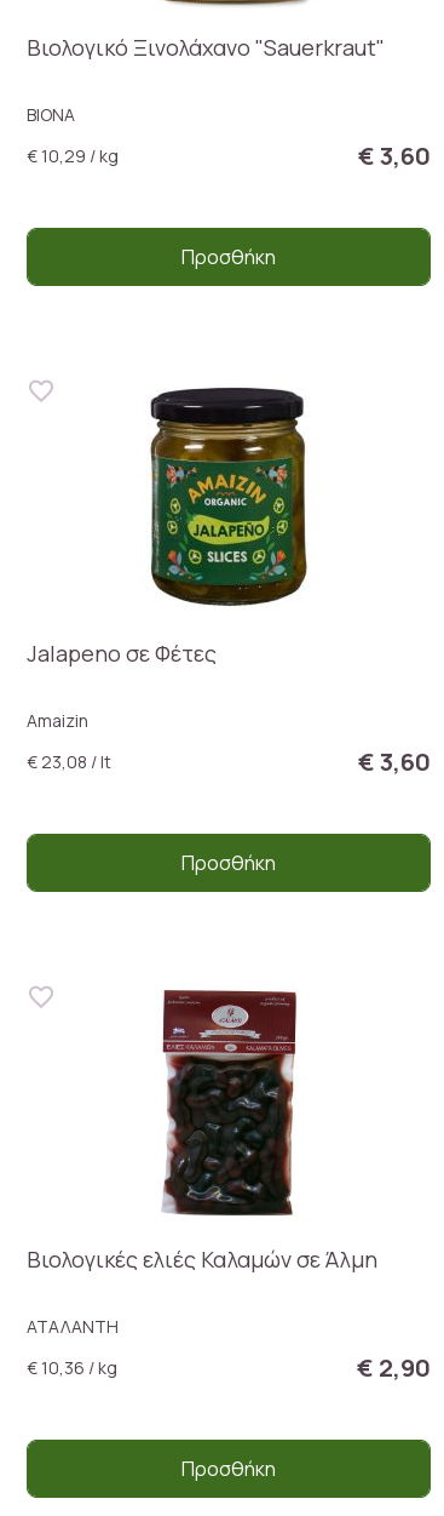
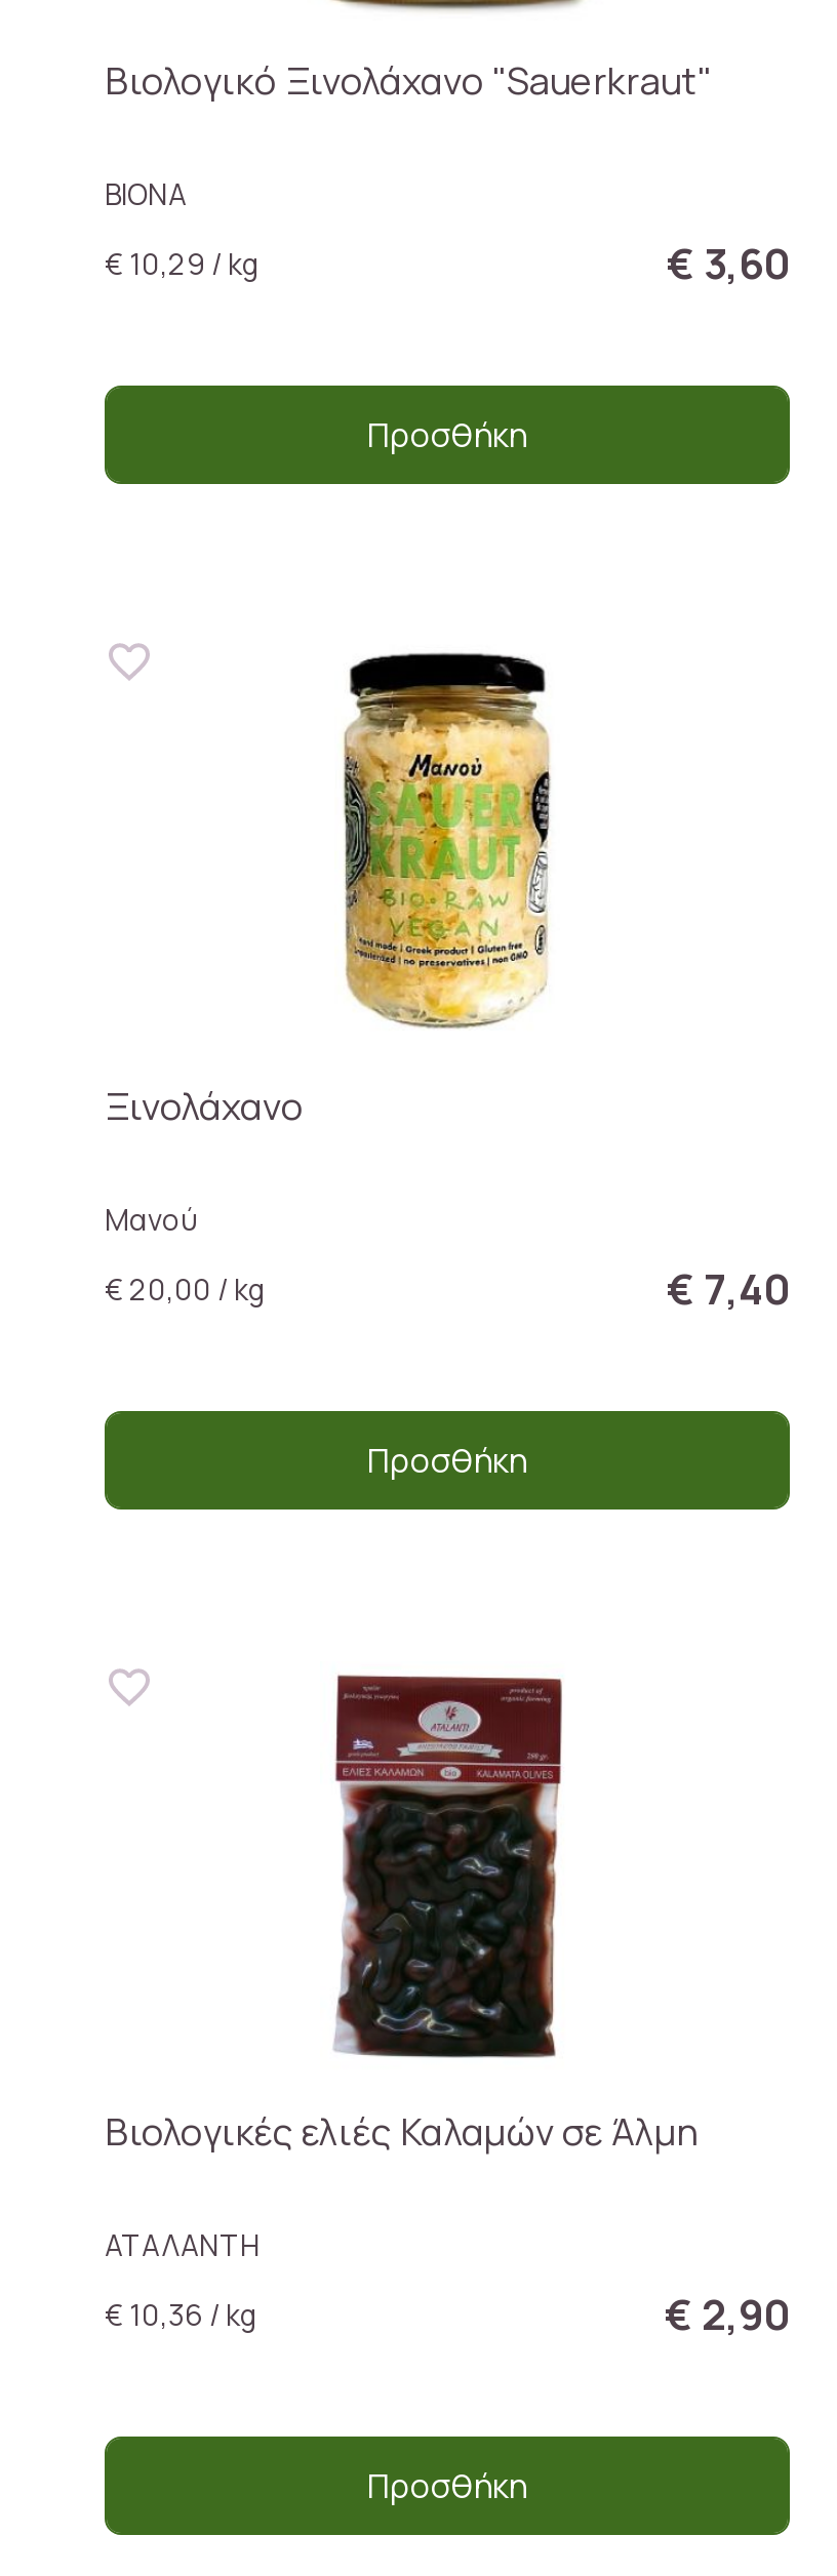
- [image]
- Jalapeno σε Φέτες
+ [image]
+ Ξινολάχανο

- Amaizin
+ Μανού

- € 23,08 / lt
- € 3,60
+ € 20,00 / kg
+ € 7,40
